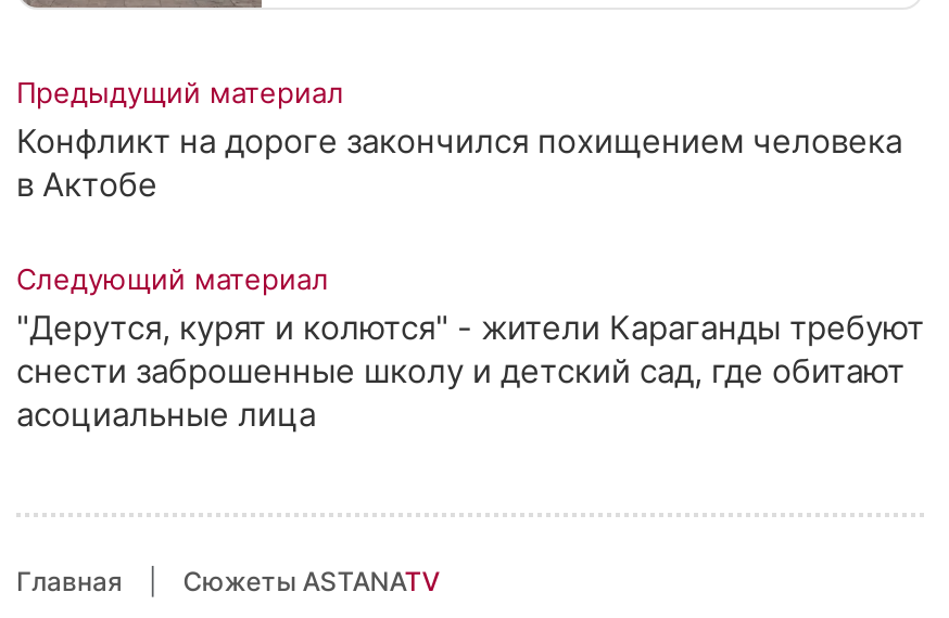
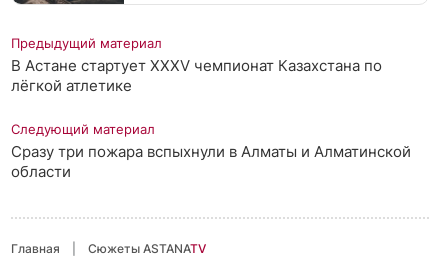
- Конфликт на дороге закончился похищением человека
- в Актобе
+ В Астане стартует XXXV чемпионат Казахстана по
+ лёгкой атлетике

- "Дерутся, курят и колются" - жители Караганды требуют
- снести заброшенные школу и детский сад, где обитают
- асоциальные лица
+ Сразу три пожара вспыхнули в Алматы и Алматинской
+ области
